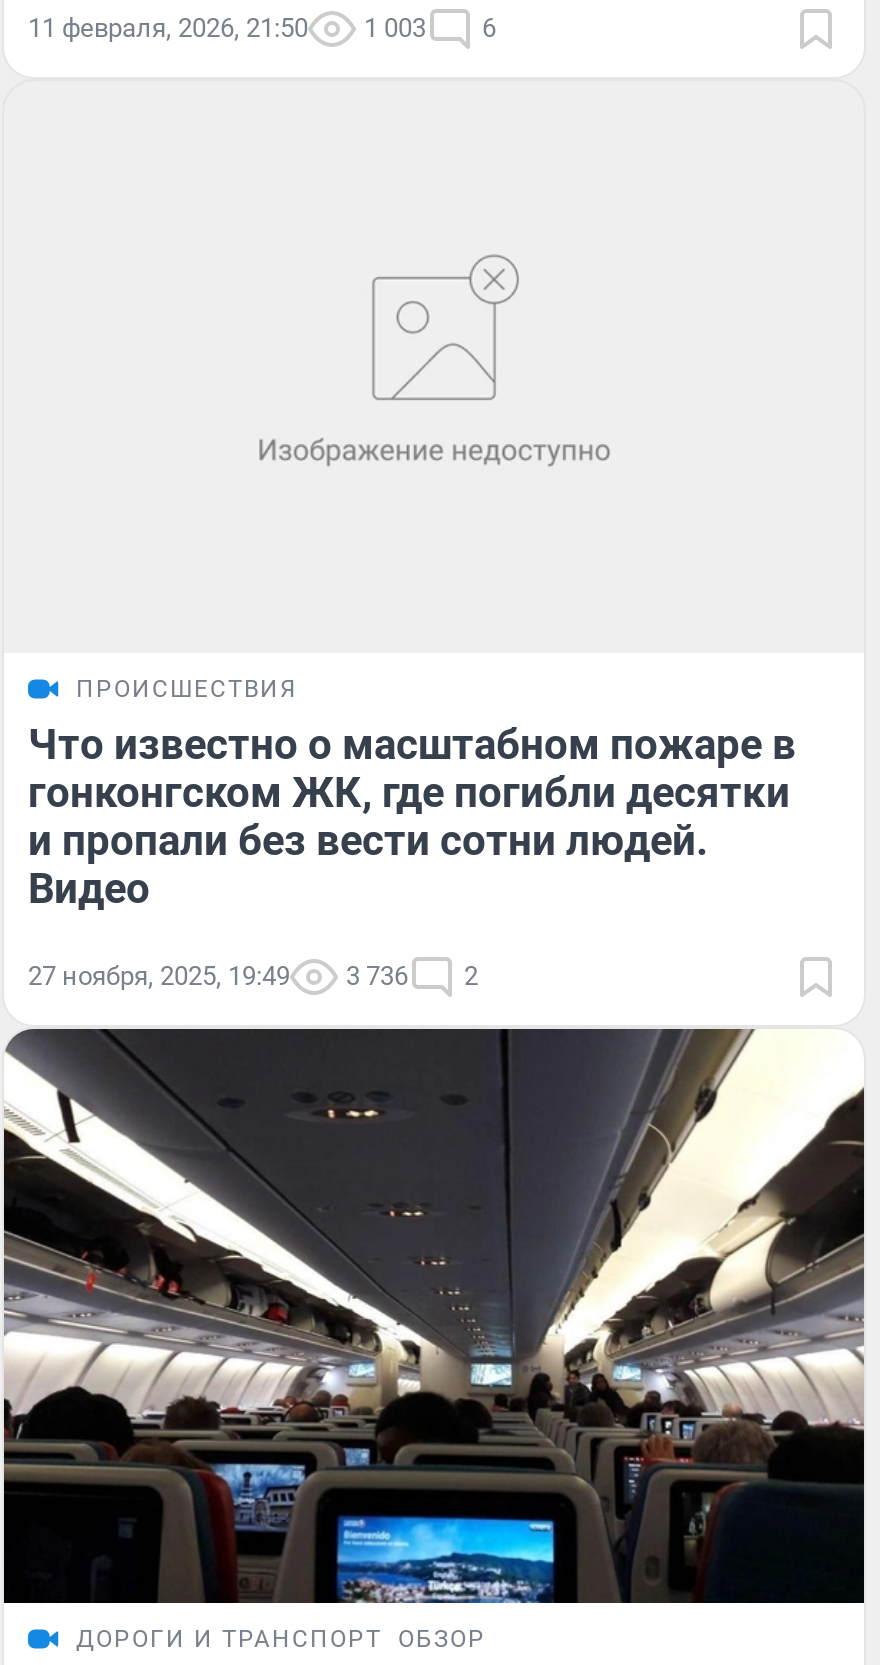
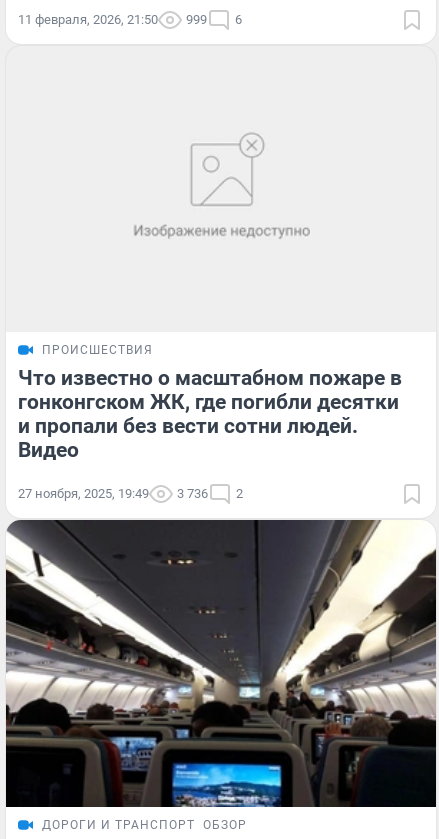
- 11 февраля, 2026, 21:50 1 003 6
+ 11 февраля, 2026, 21:50 999 6
